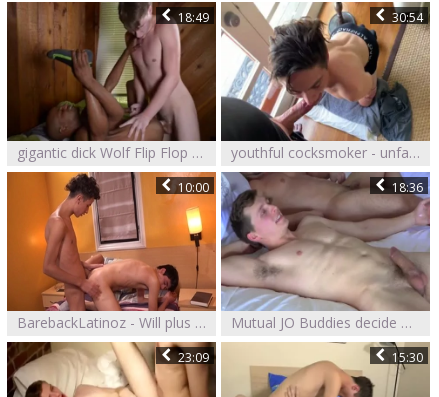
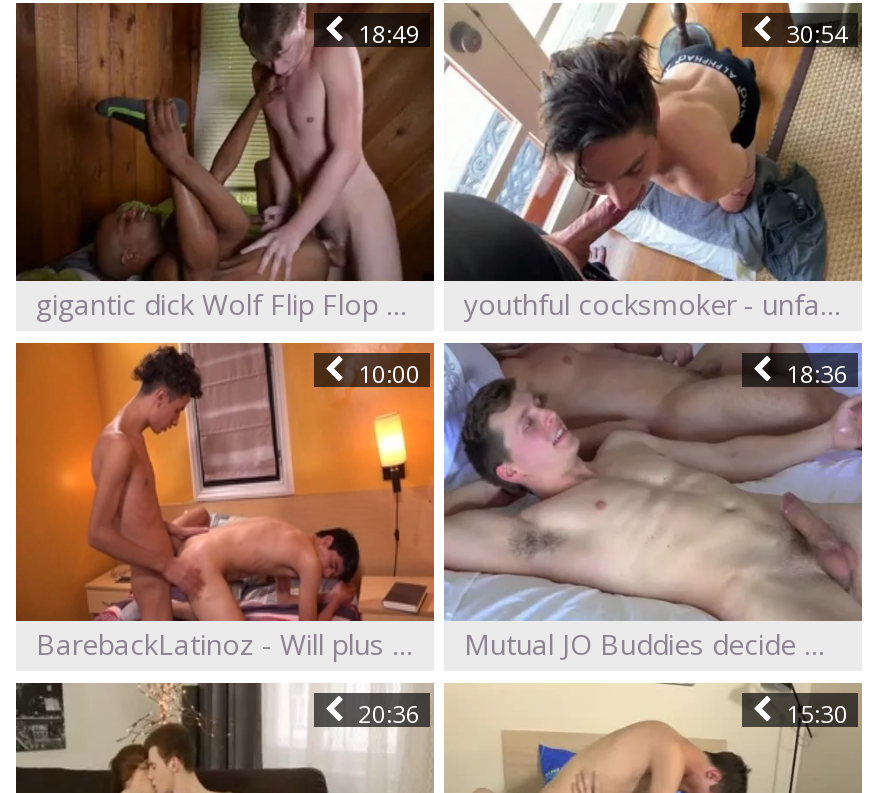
- 23:09
+ 20:36
